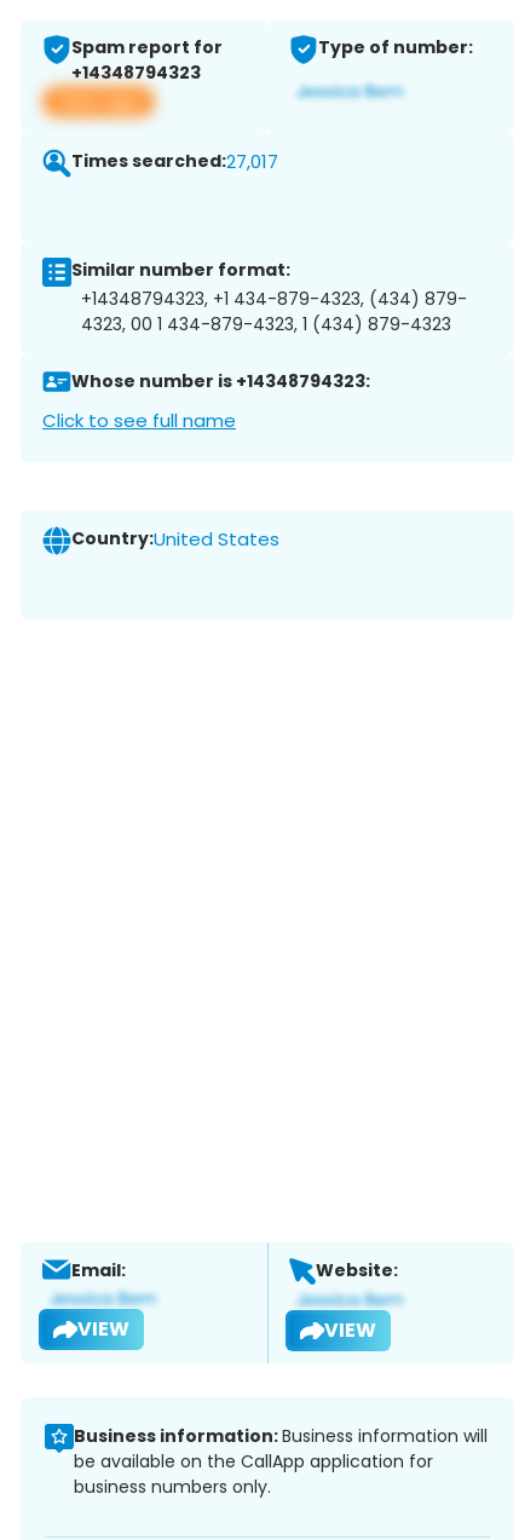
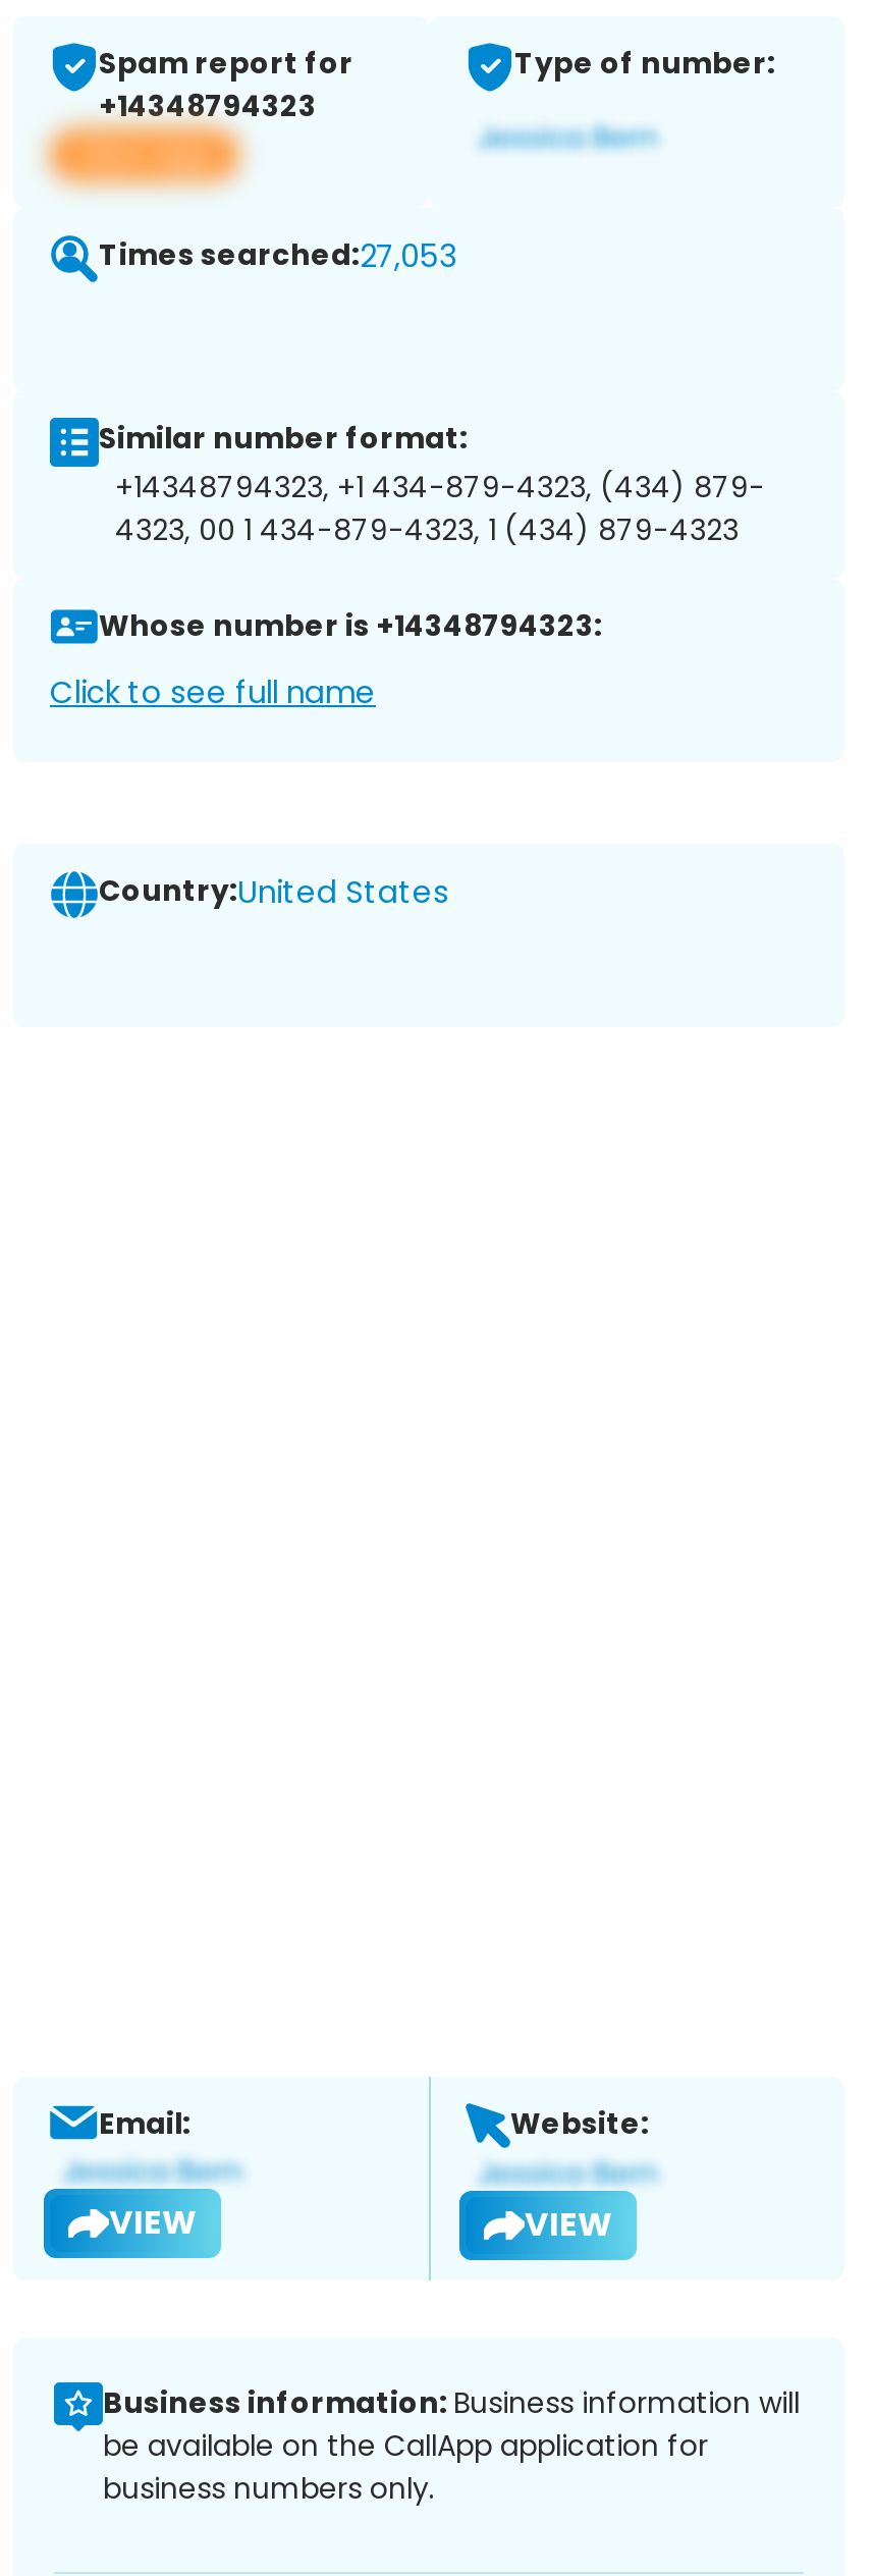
- Times searched:27,017
+ Times searched:27,053
